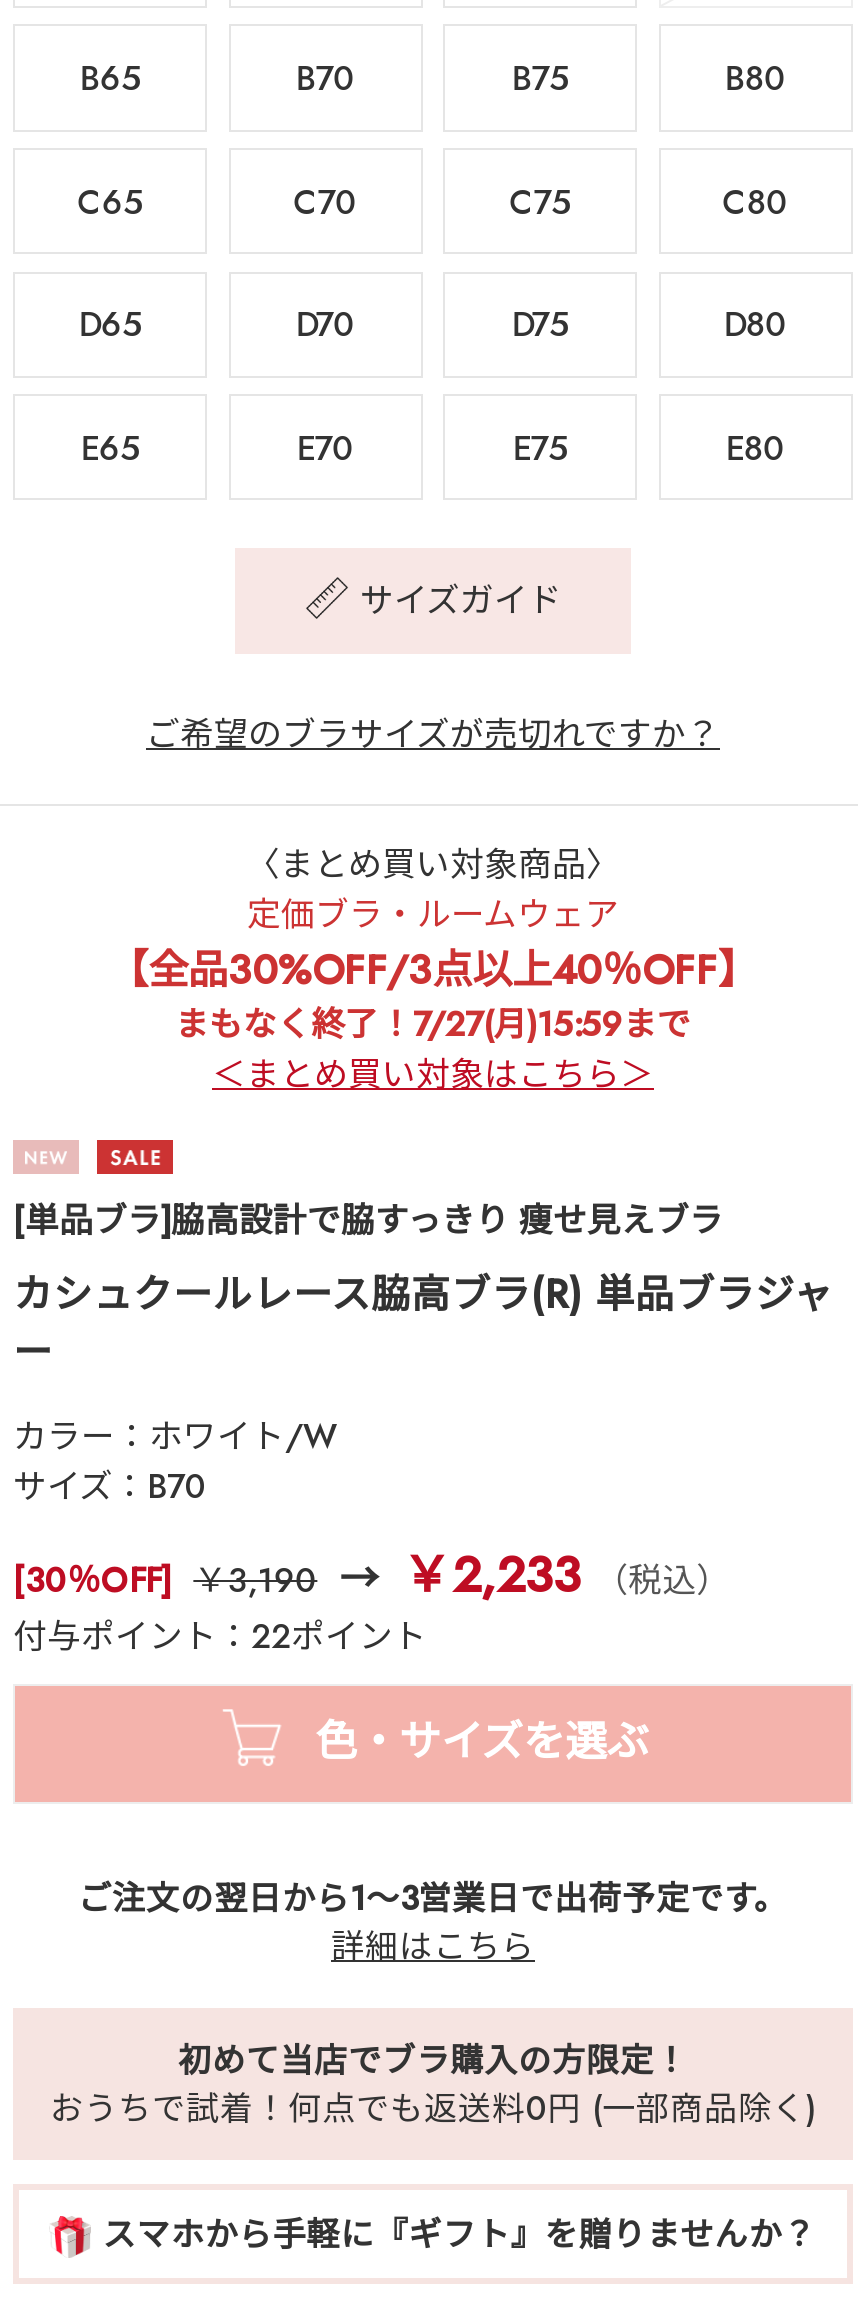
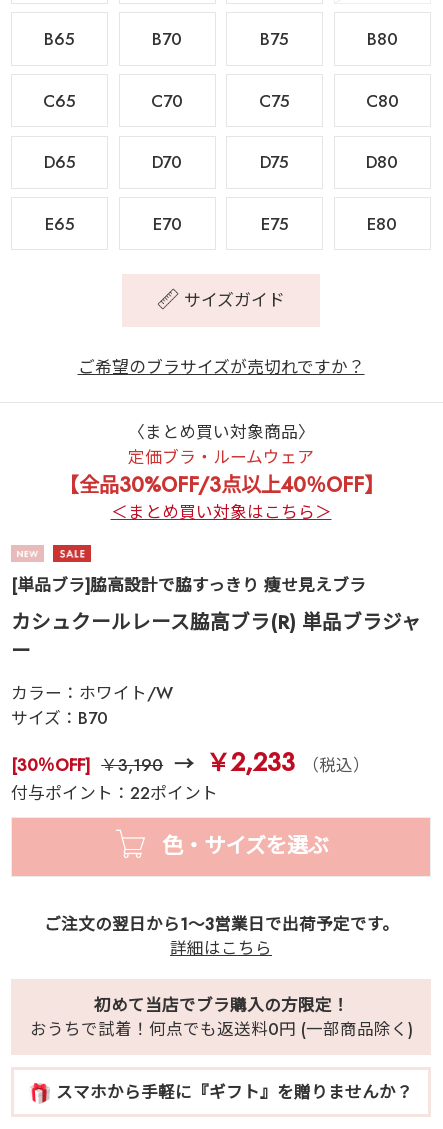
- まもなく終了！7/27(月)15:59まで
